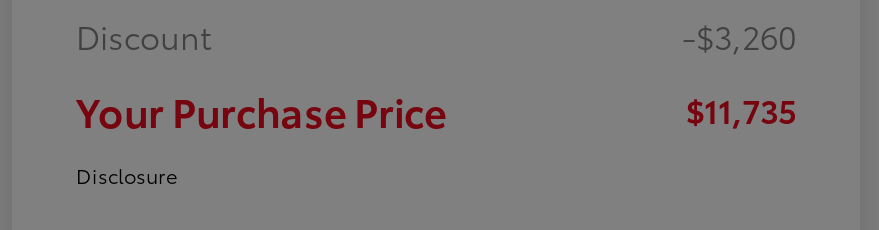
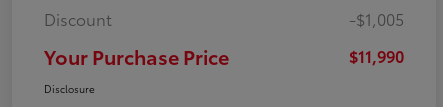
- -$3,260
+ -$1,005

- $11,735
+ $11,990
